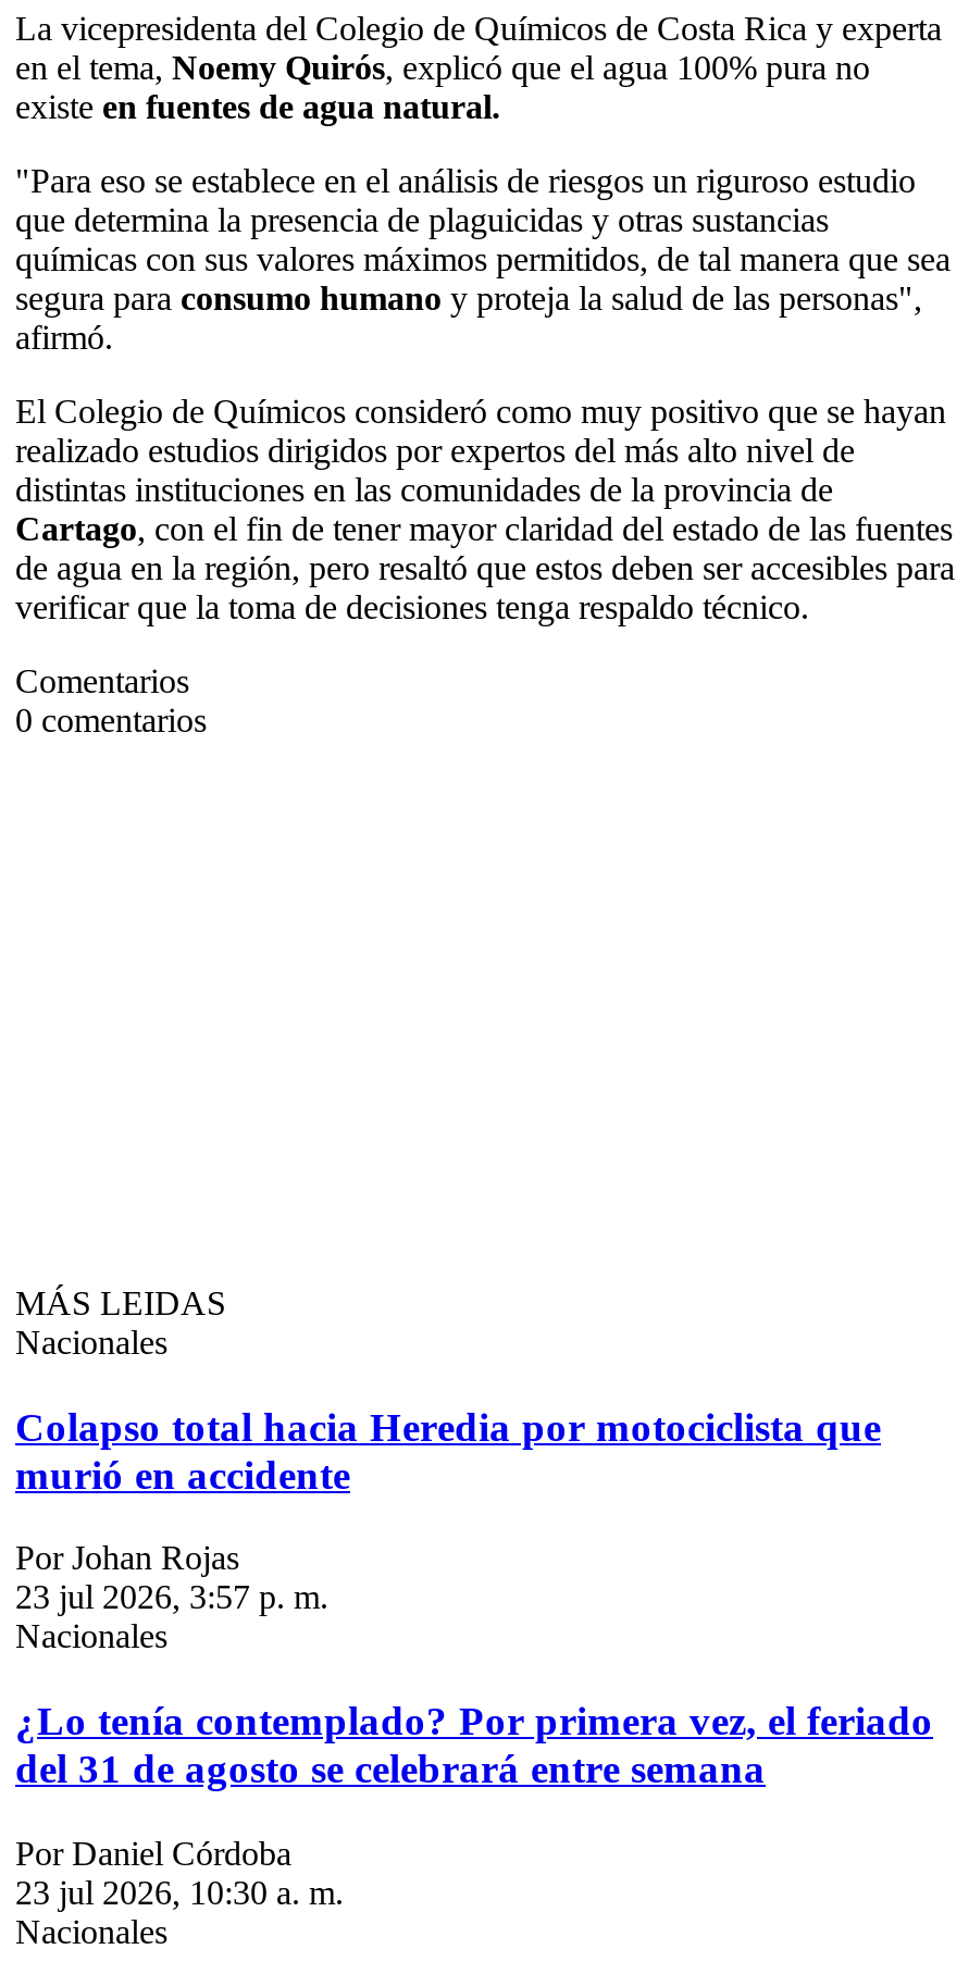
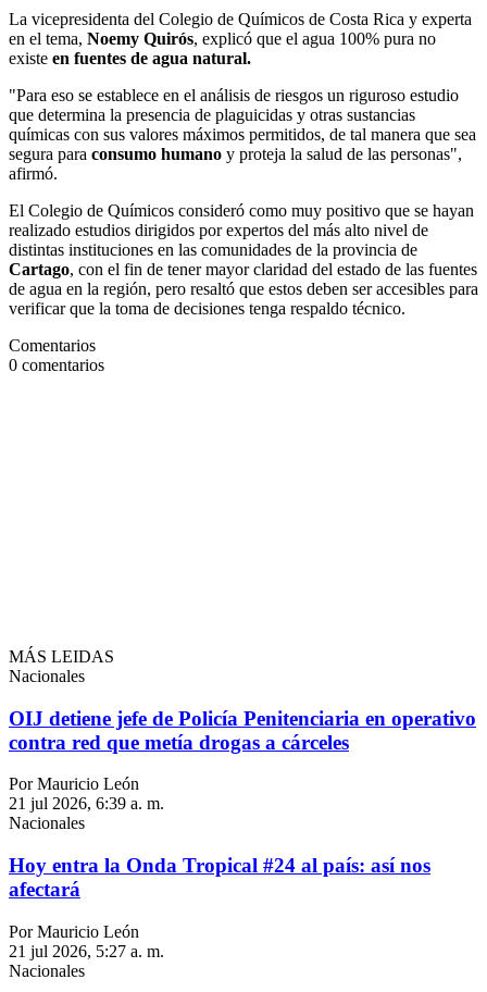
- Colapso total hacia Heredia por motociclista que
- murió en accidente
+ OIJ detiene jefe de Policía Penitenciaria en operativo
+ contra red que metía drogas a cárceles

- Por Johan Rojas
- 23 jul 2026, 3:57 p. m.
+ Por Mauricio León
+ 21 jul 2026, 6:39 a. m.

- ¿Lo tenía contemplado? Por primera vez, el feriado
- del 31 de agosto se celebrará entre semana
+ Hoy entra la Onda Tropical #24 al país: así nos
+ afectará

- Por Daniel Córdoba
- 23 jul 2026, 10:30 a. m.
+ Por Mauricio León
+ 21 jul 2026, 5:27 a. m.
